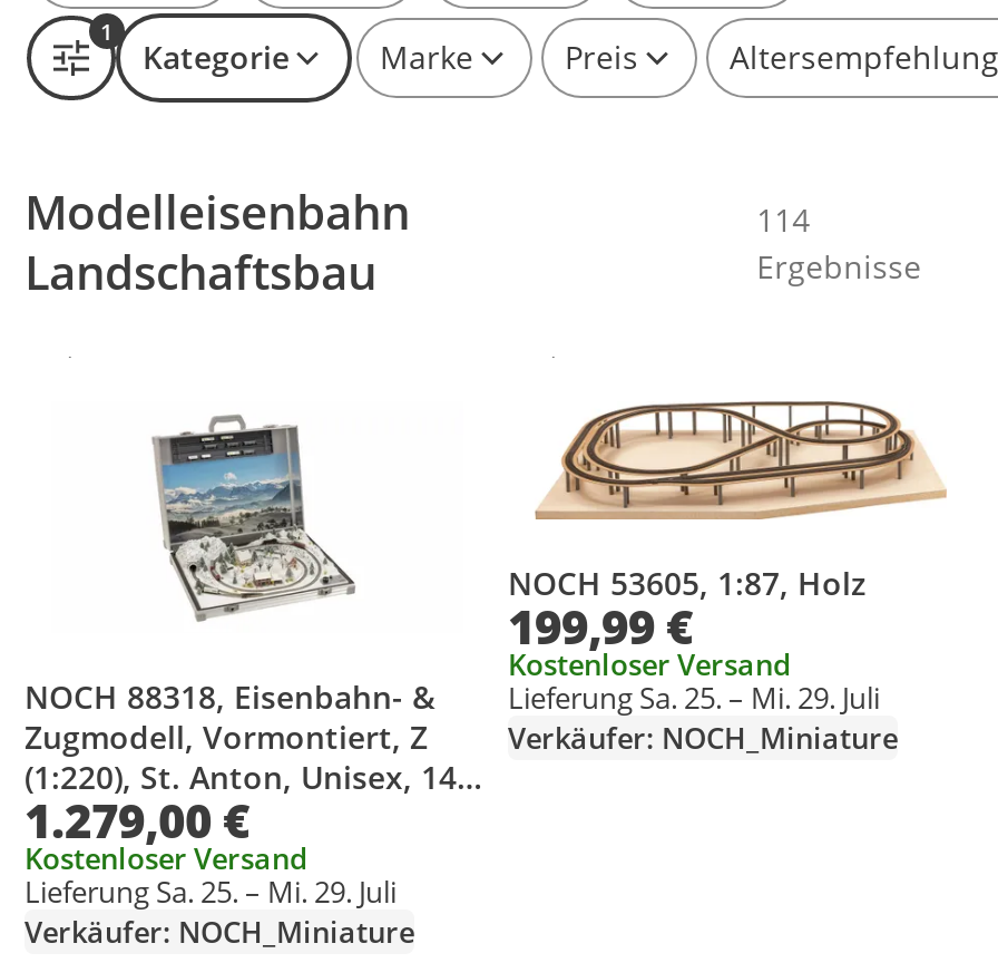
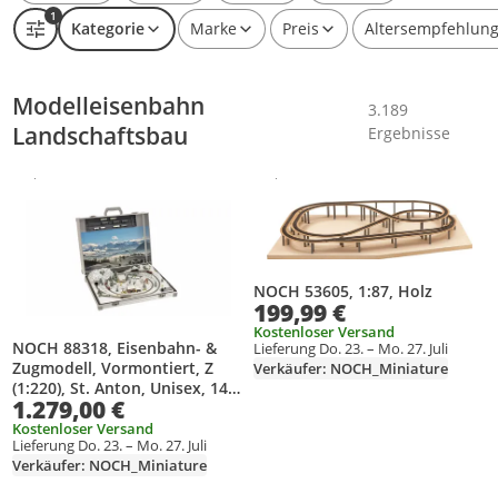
- 114
+ 3.189

- Lieferung Sa. 25. – Mi. 29. Juli
+ Lieferung Do. 23. – Mo. 27. Juli

- Lieferung Sa. 25. – Mi. 29. Juli
+ Lieferung Do. 23. – Mo. 27. Juli
